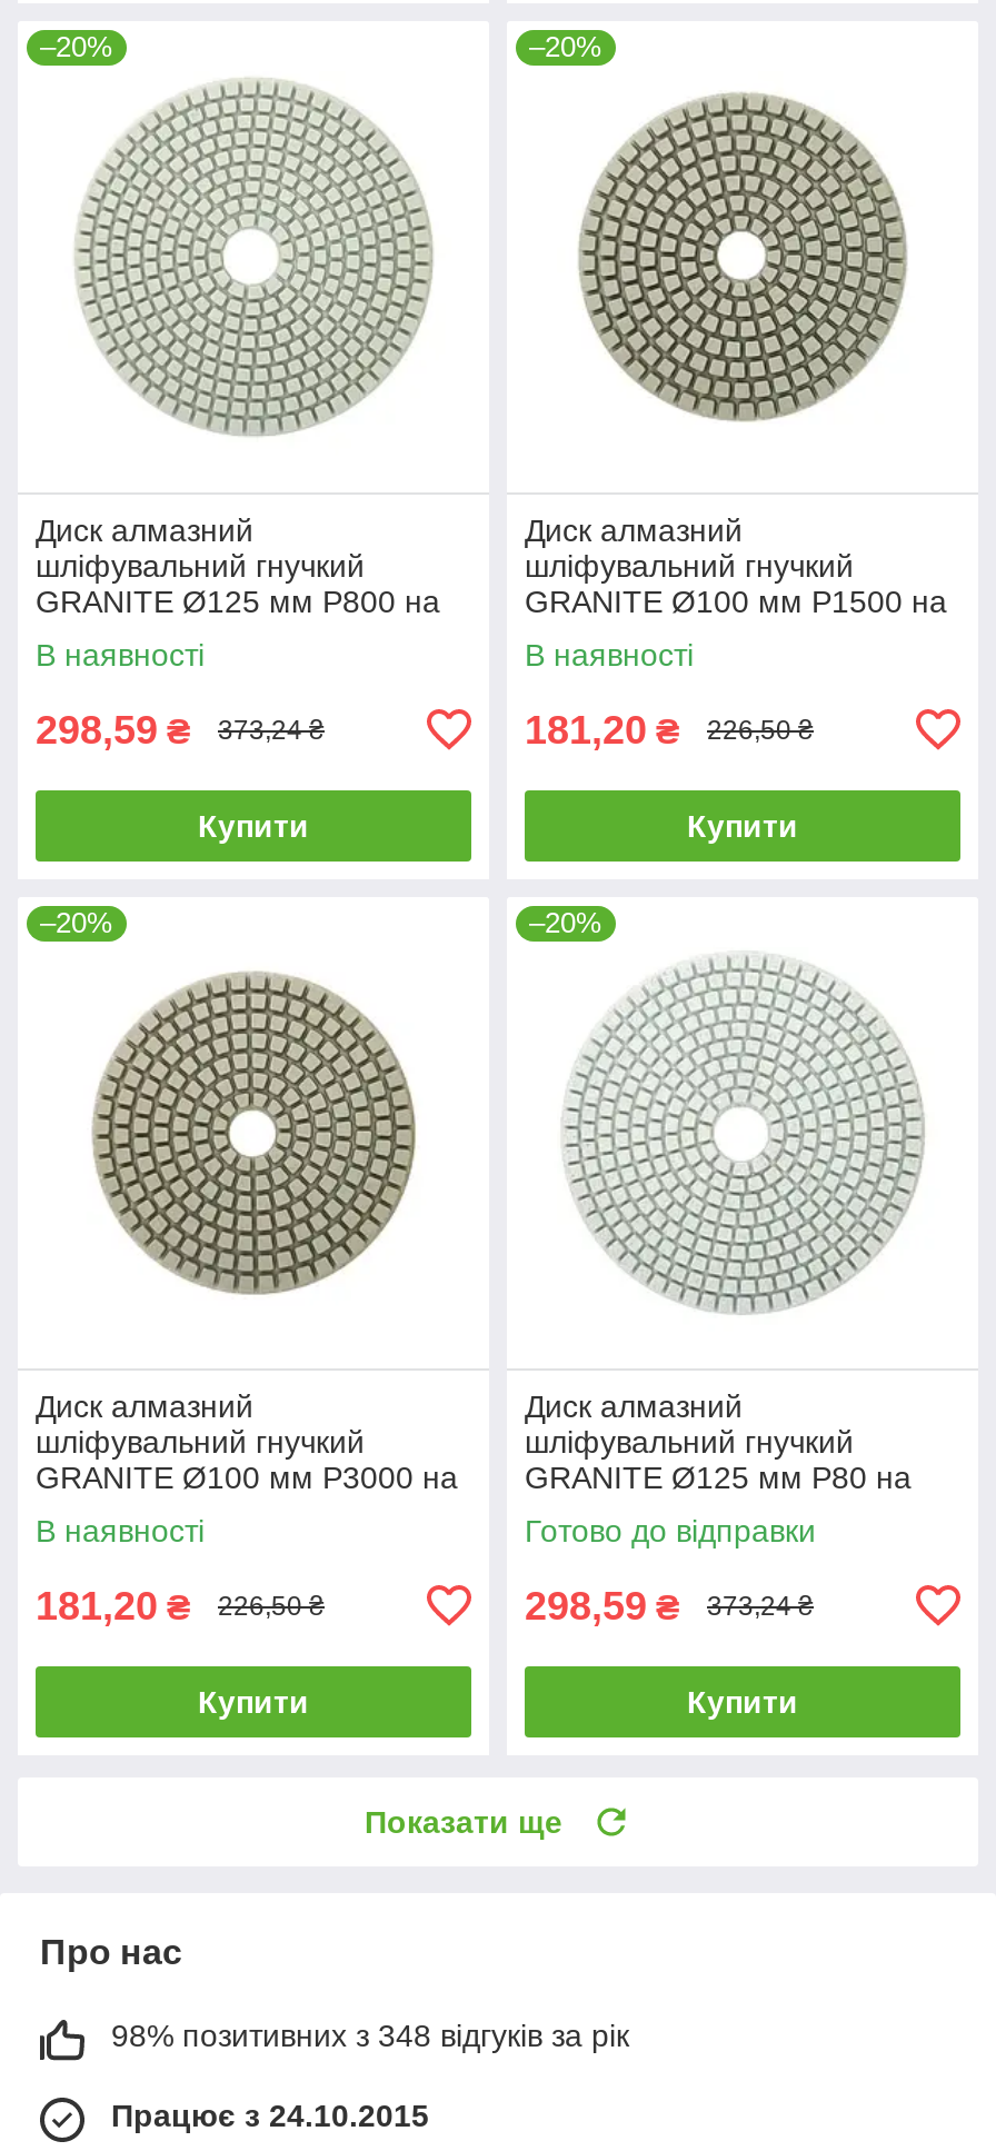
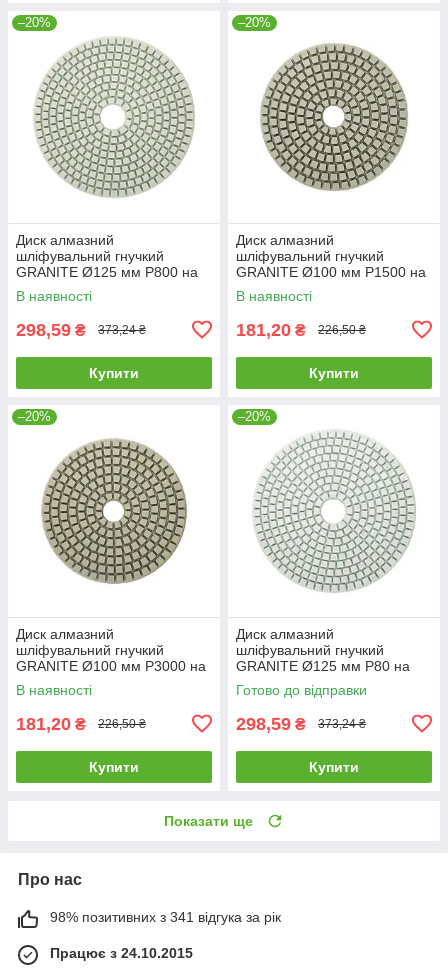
- 98% позитивних з 348 відгуків за рік
+ 98% позитивних з 341 відгука за рік
